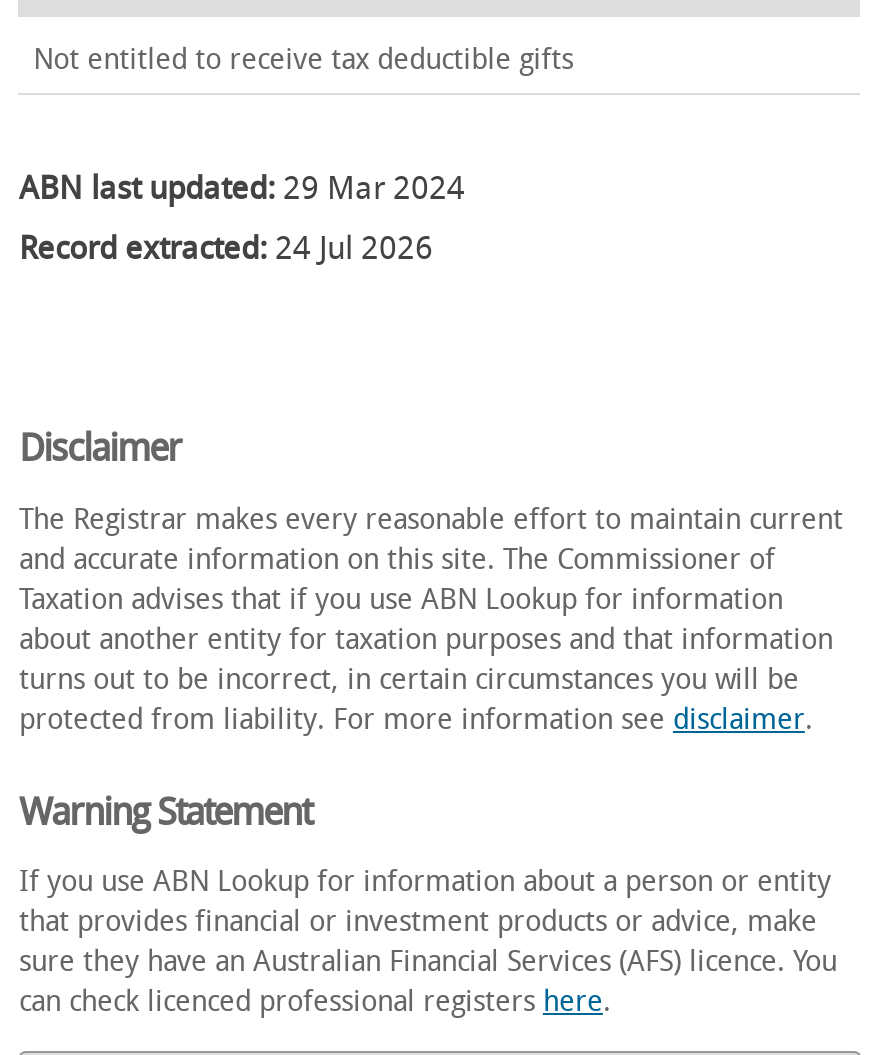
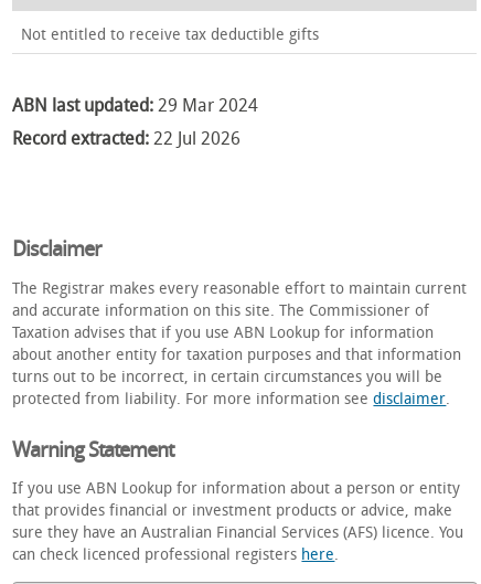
- Record extracted: 24 Jul 2026
+ Record extracted: 22 Jul 2026
